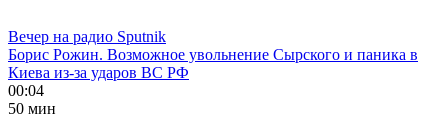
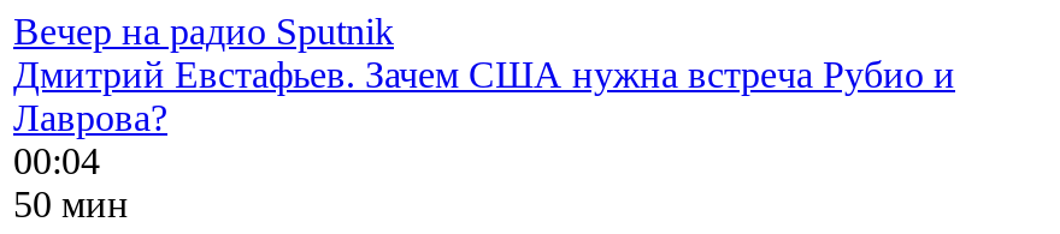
- Борис Рожин. Возможное увольнение Сырского и паника в
- Киева из-за ударов ВС РФ
+ Дмитрий Евстафьев. Зачем США нужна встреча Рубио и
+ Лаврова?
